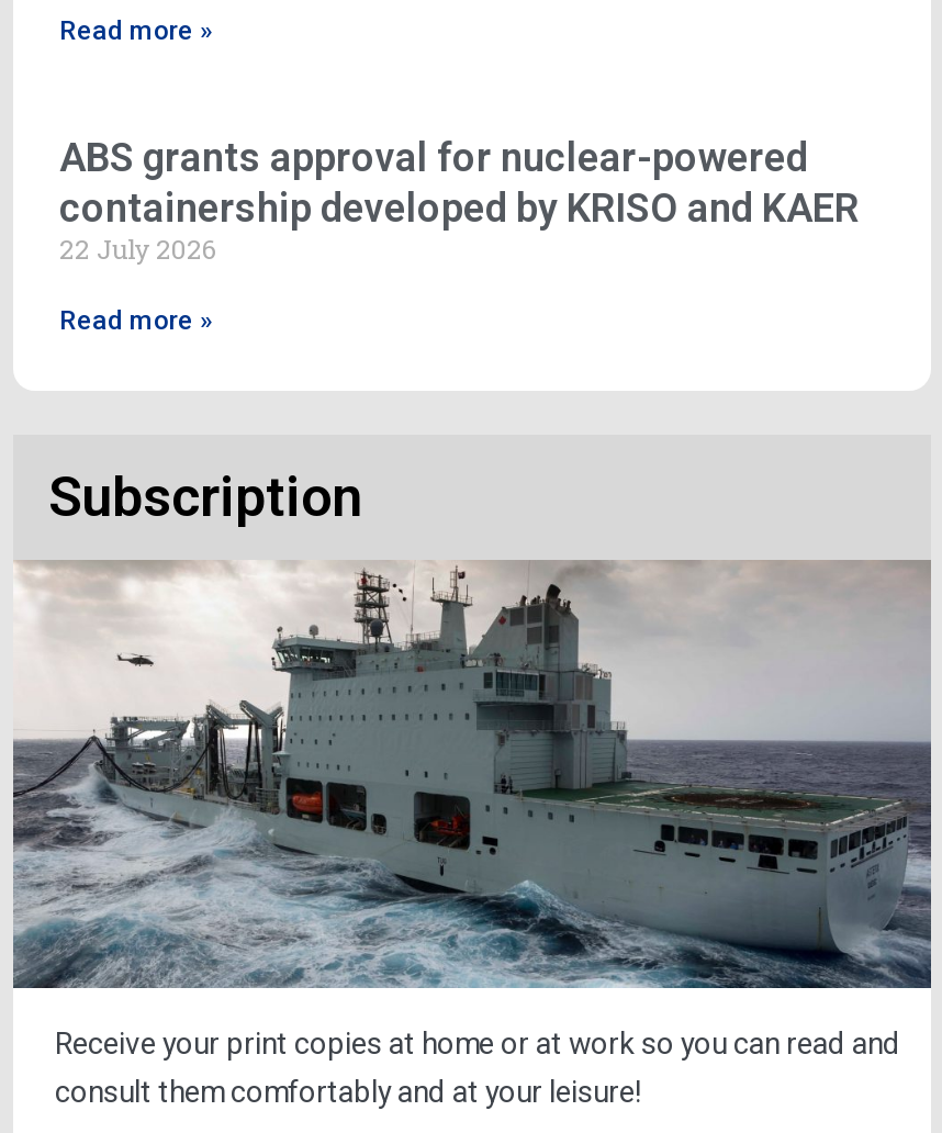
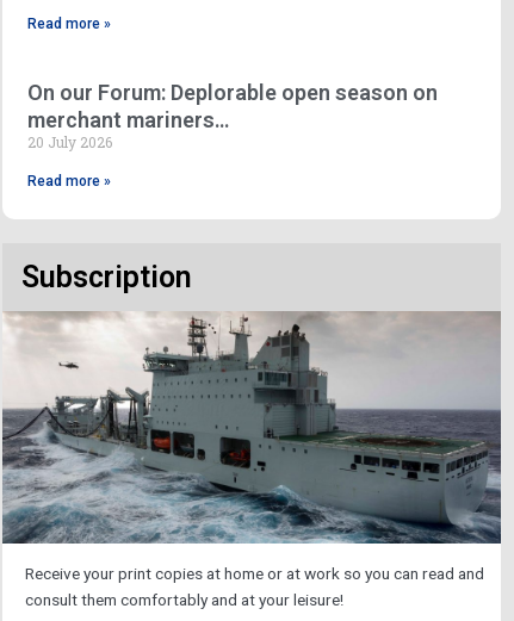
- ABS grants approval for nuclear-powered
- containership developed by KRISO and KAER
- 22 July 2026
+ On our Forum: Deplorable open season on
+ merchant mariners…
+ 20 July 2026
